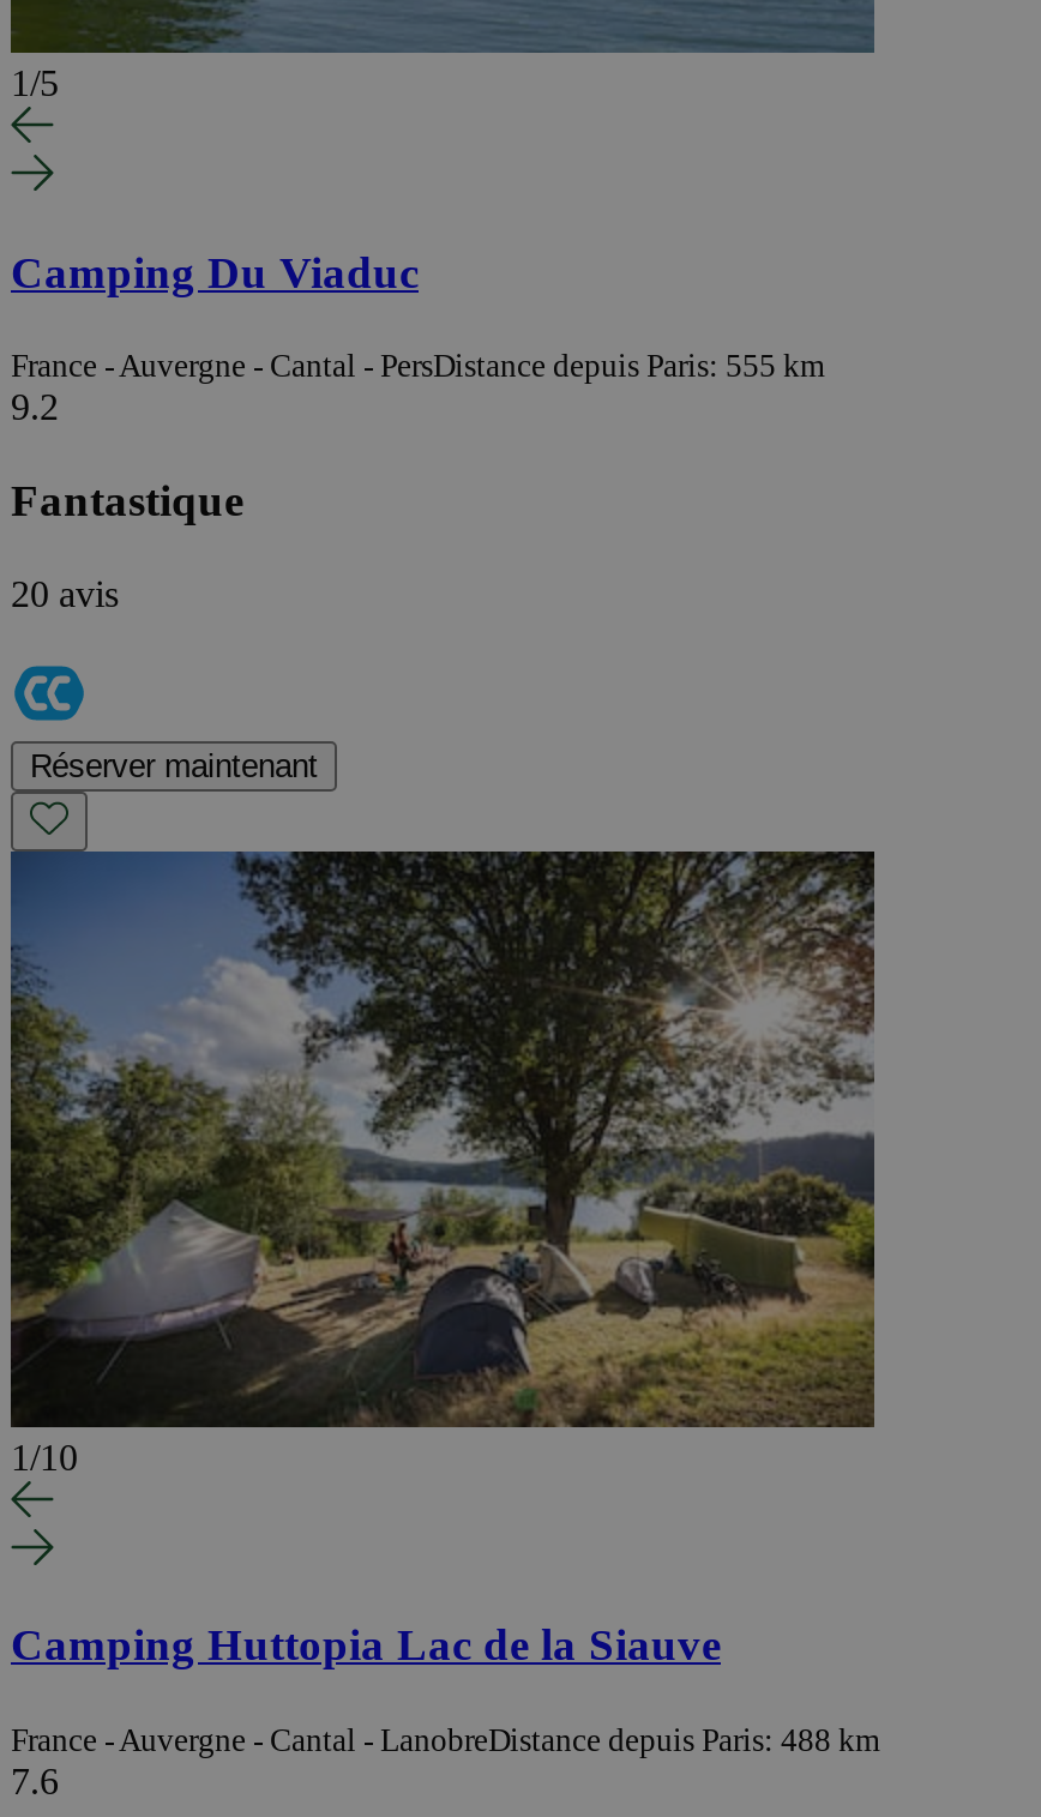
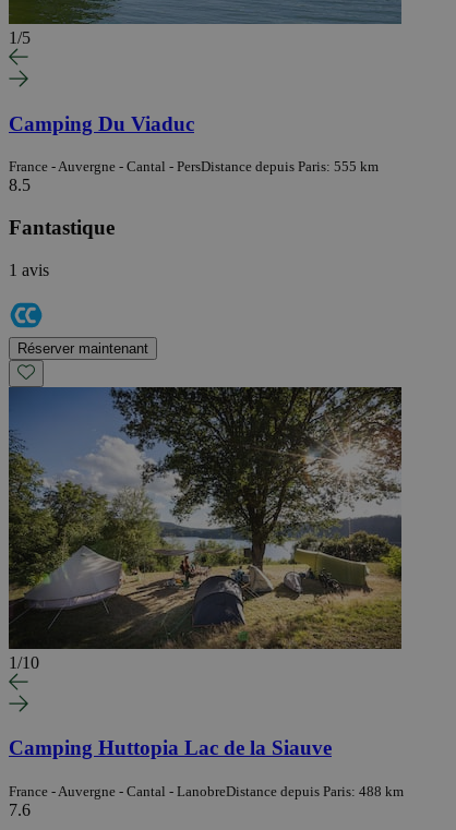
- 9.2
+ 8.5

- 20 avis
+ 1 avis
